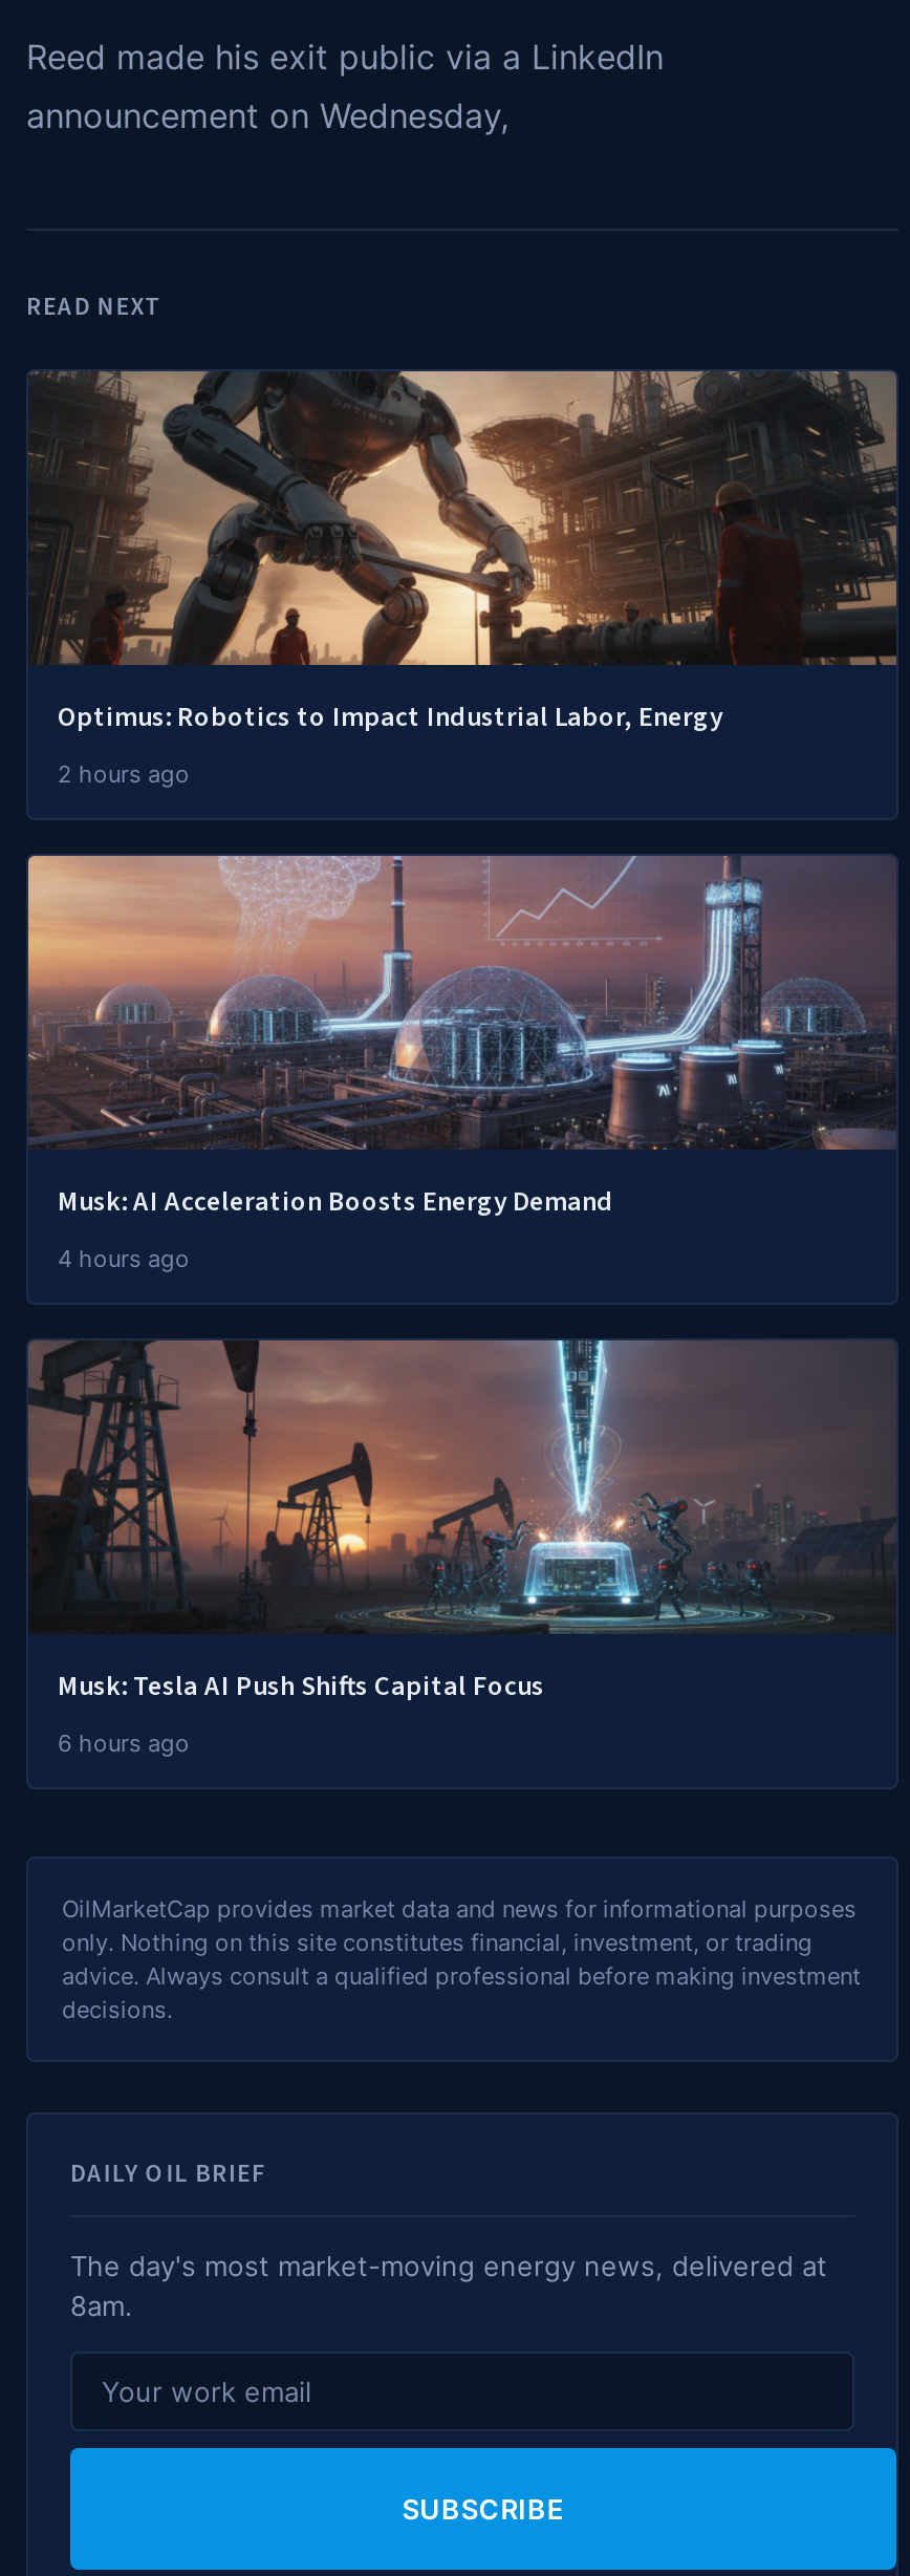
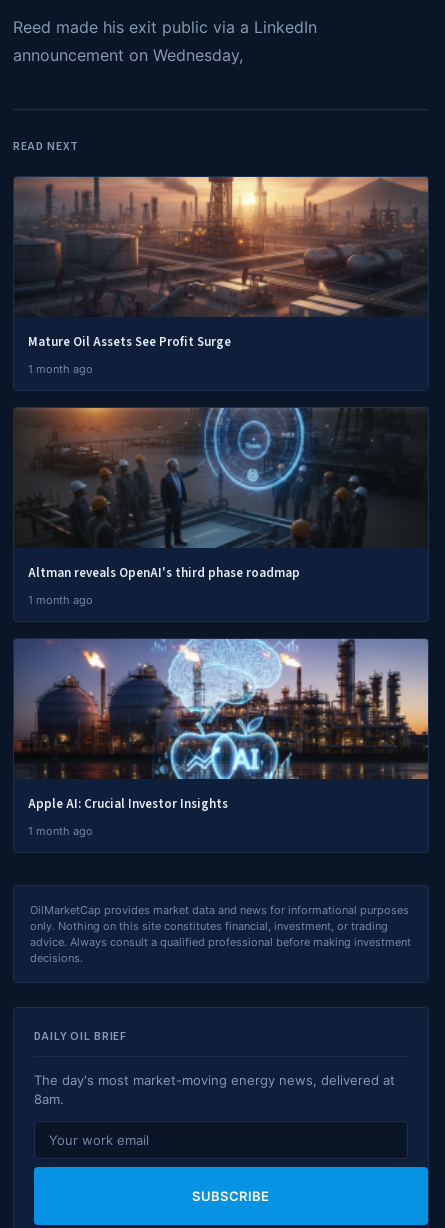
- [image]
- Optimus: Robotics to Impact Industrial Labor, Energy
+ [image]
+ Mature Oil Assets See Profit Surge

- 2 hours ago
+ 1 month ago

- [image]
- Musk: AI Acceleration Boosts Energy Demand
+ [image]
+ Altman reveals OpenAI's third phase roadmap

- 4 hours ago
+ 1 month ago

- [image]
- Musk: Tesla AI Push Shifts Capital Focus
+ [image]
+ Apple AI: Crucial Investor Insights

- 6 hours ago
+ 1 month ago
